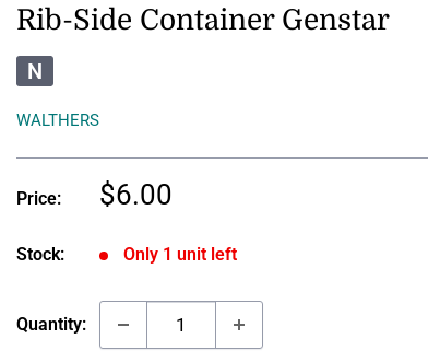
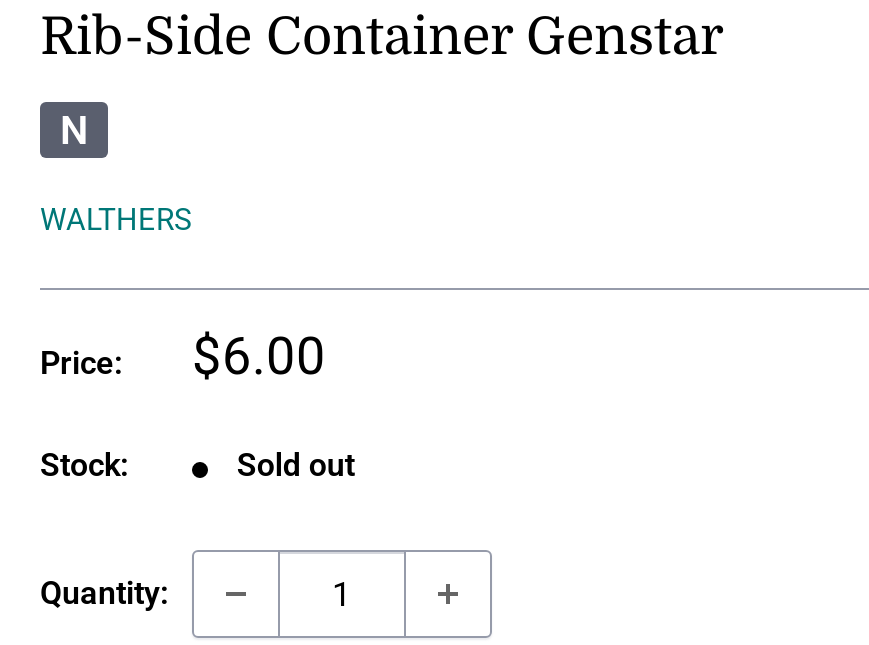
- Only 1 unit left
+ Sold out
